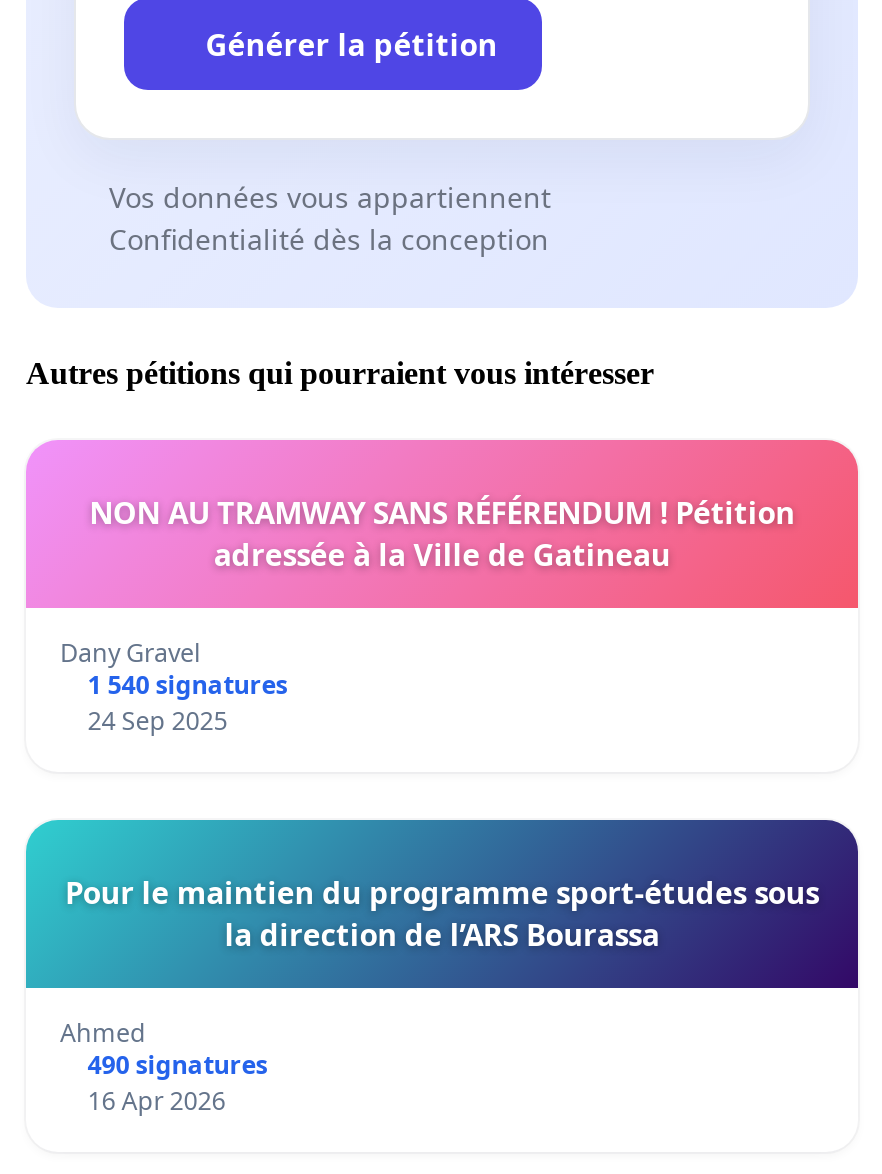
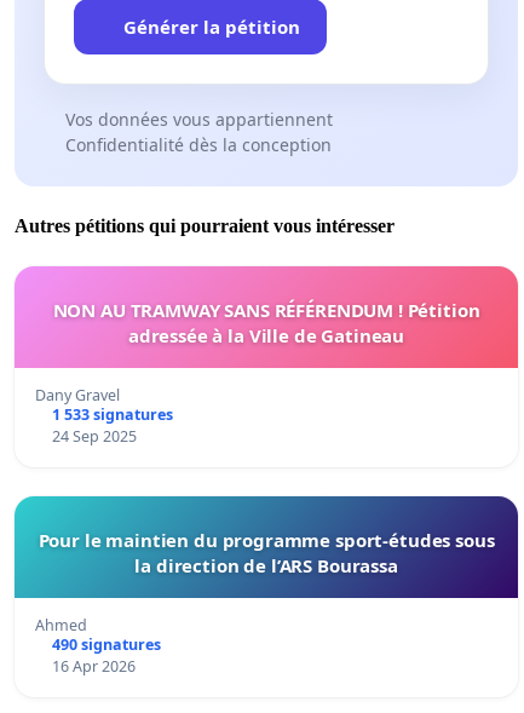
- 1 540 signatures
+ 1 533 signatures
